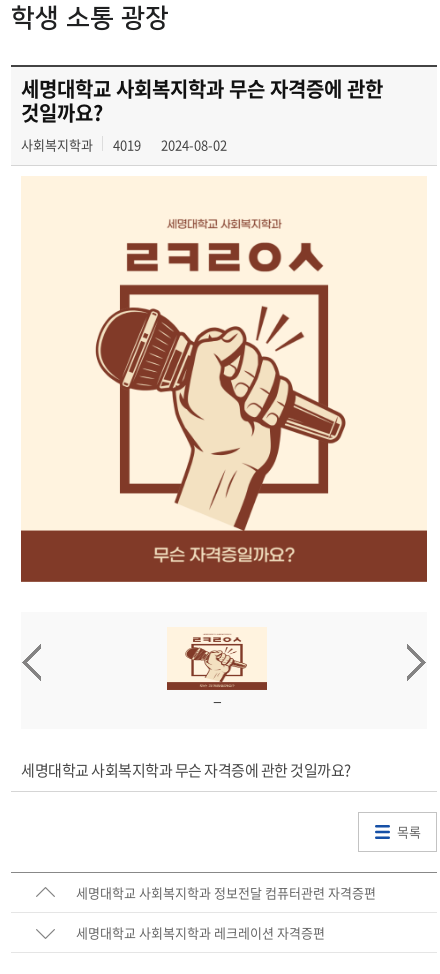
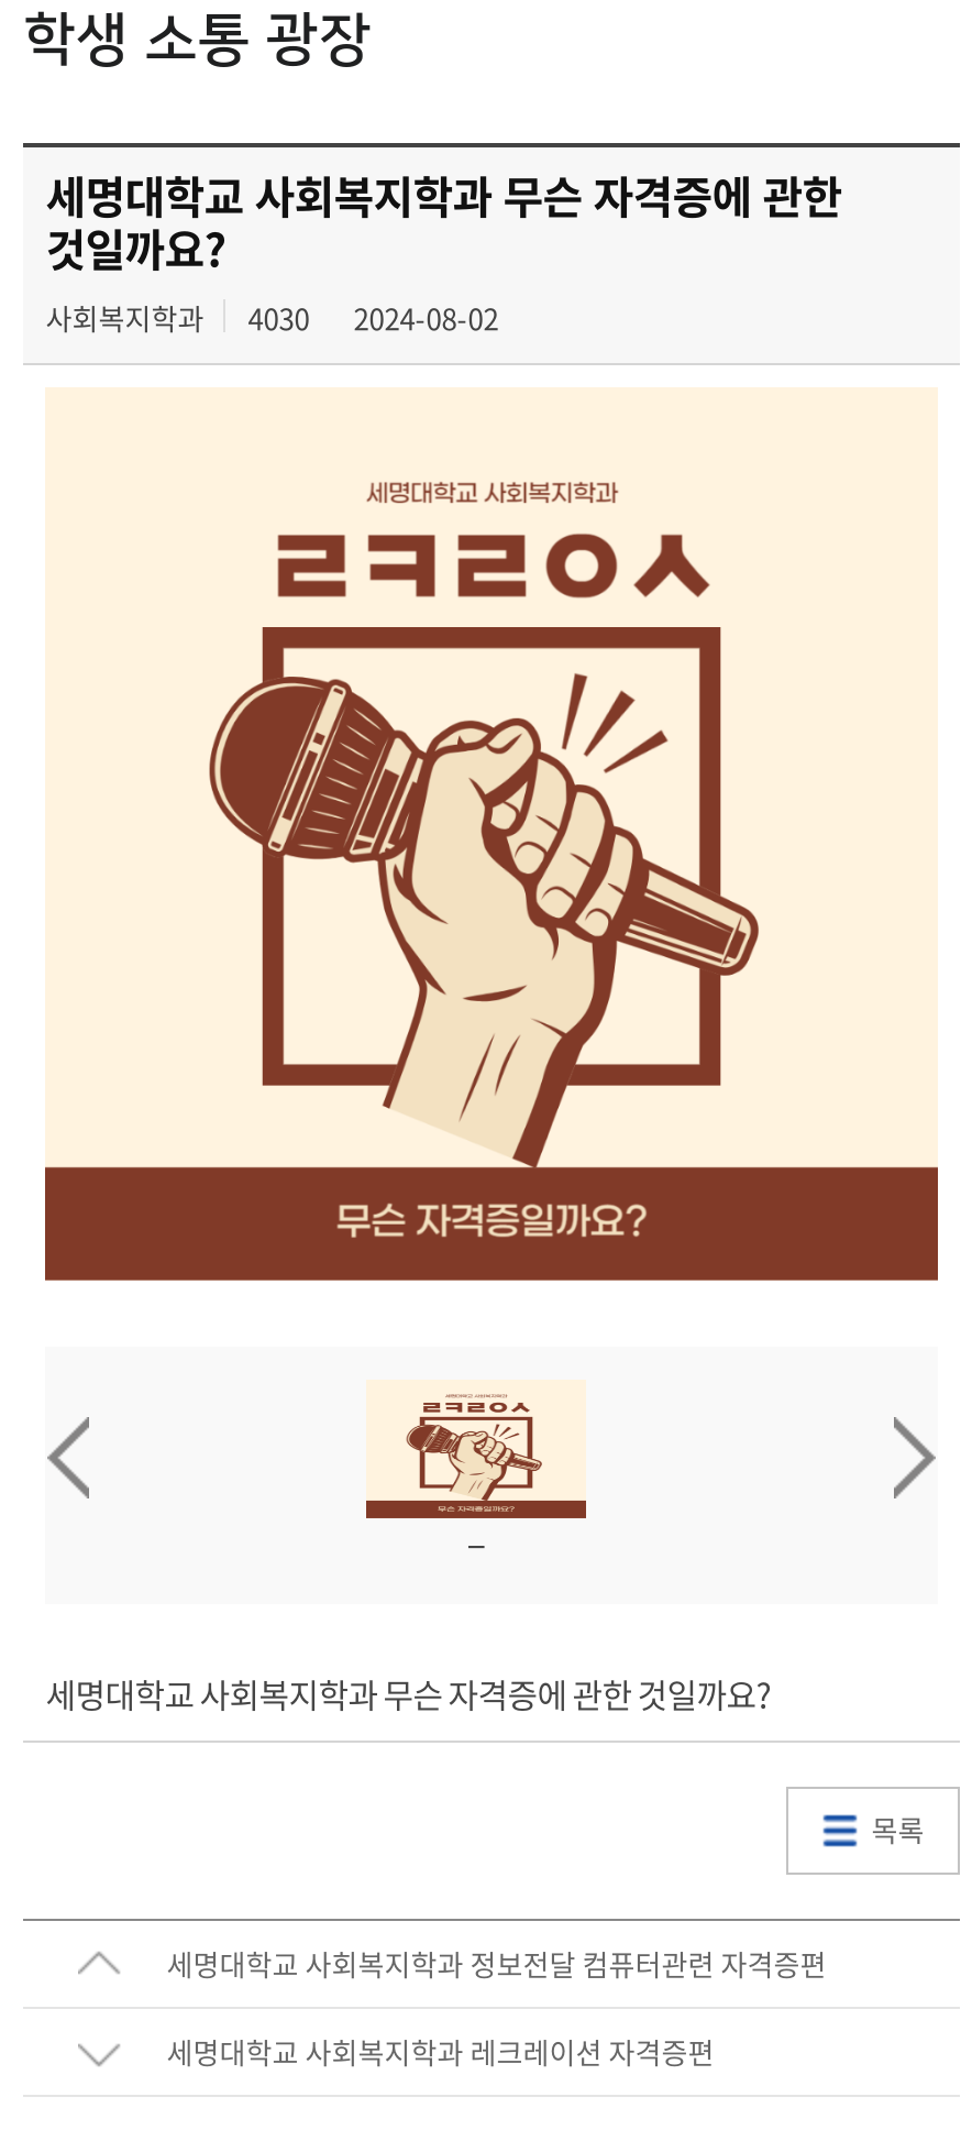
- 사회복지학과 4019 2024-08-02
+ 사회복지학과 4030 2024-08-02
